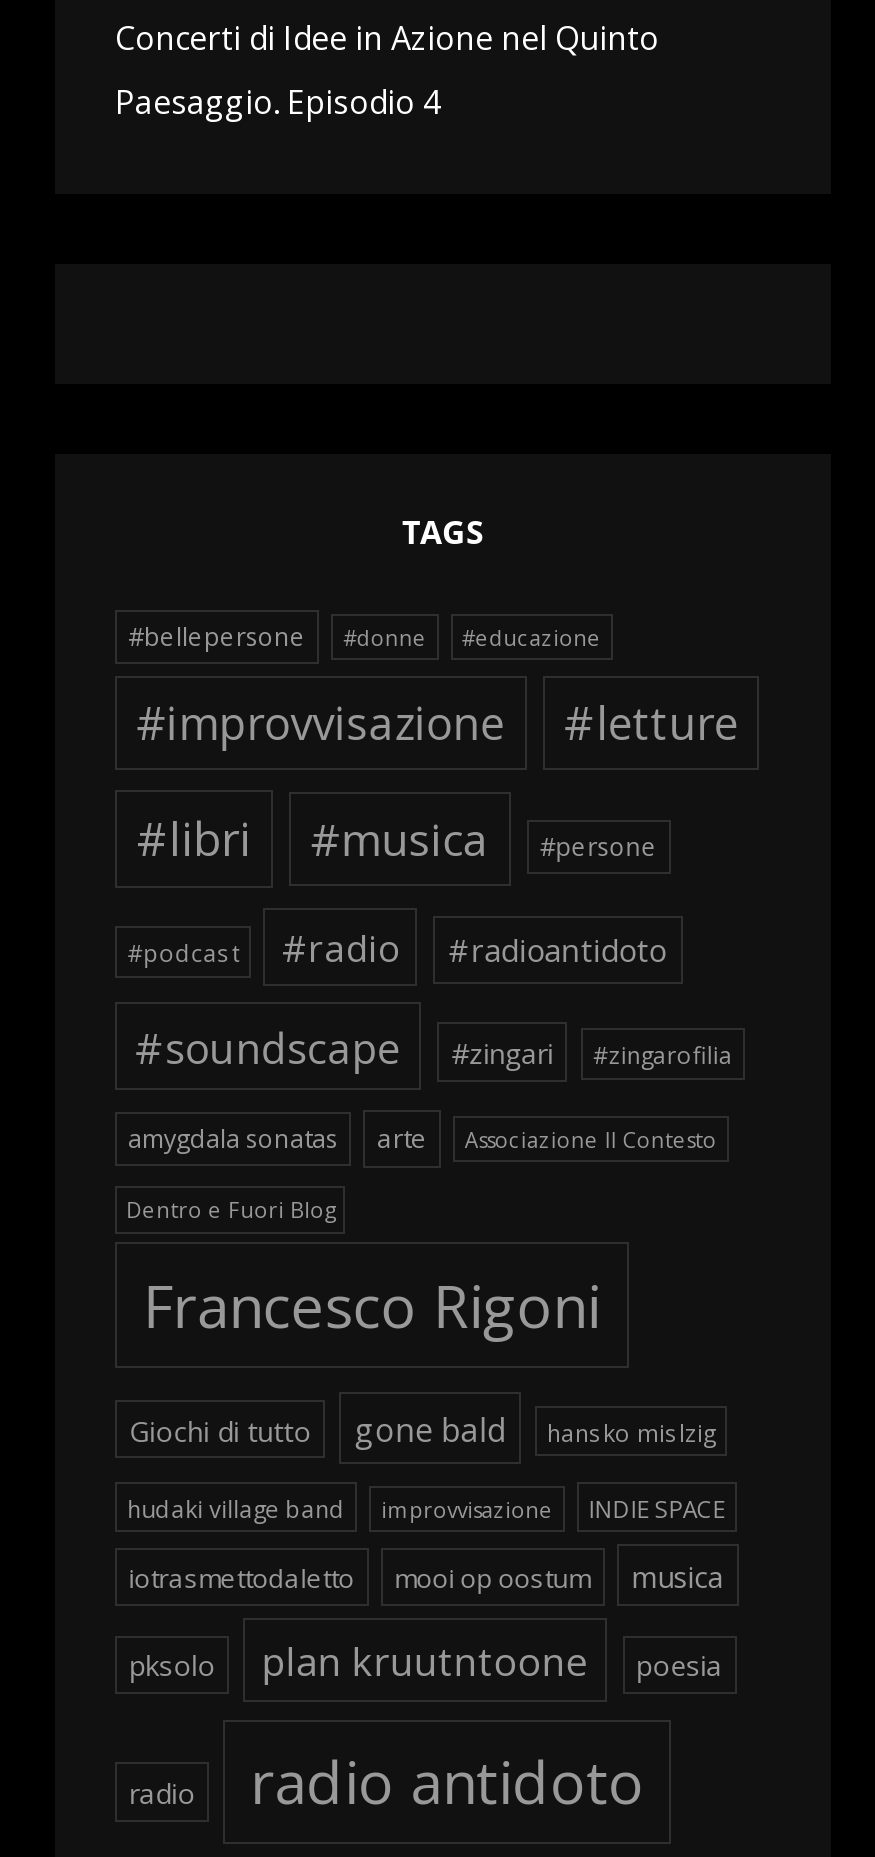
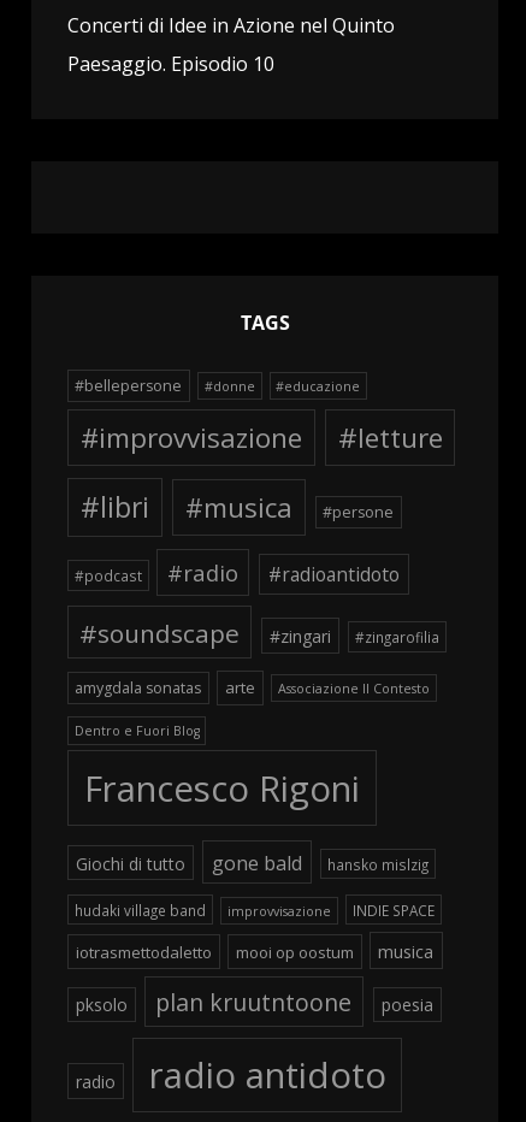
- Paesaggio. Episodio 4
+ Paesaggio. Episodio 10
